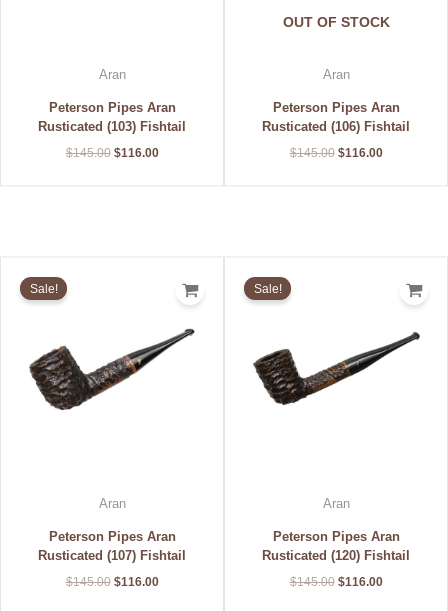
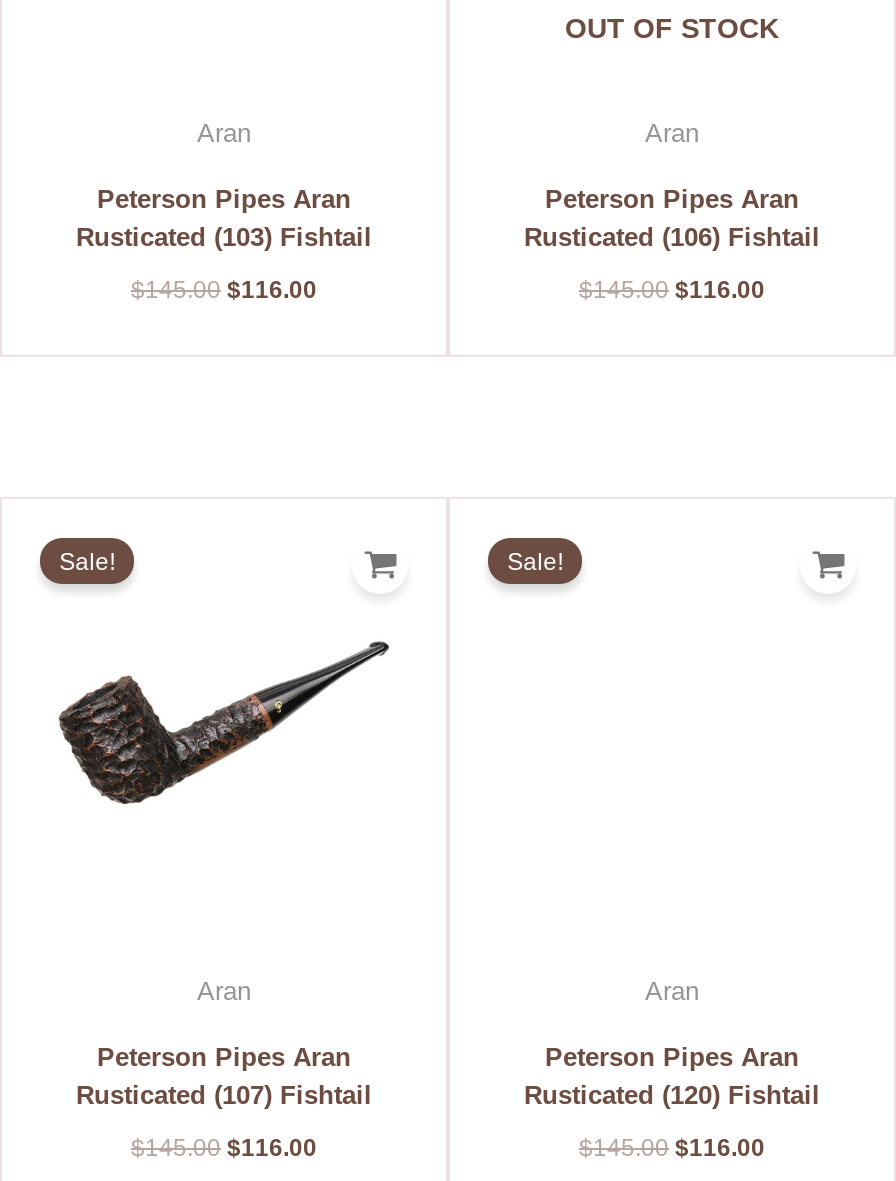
- [image]
